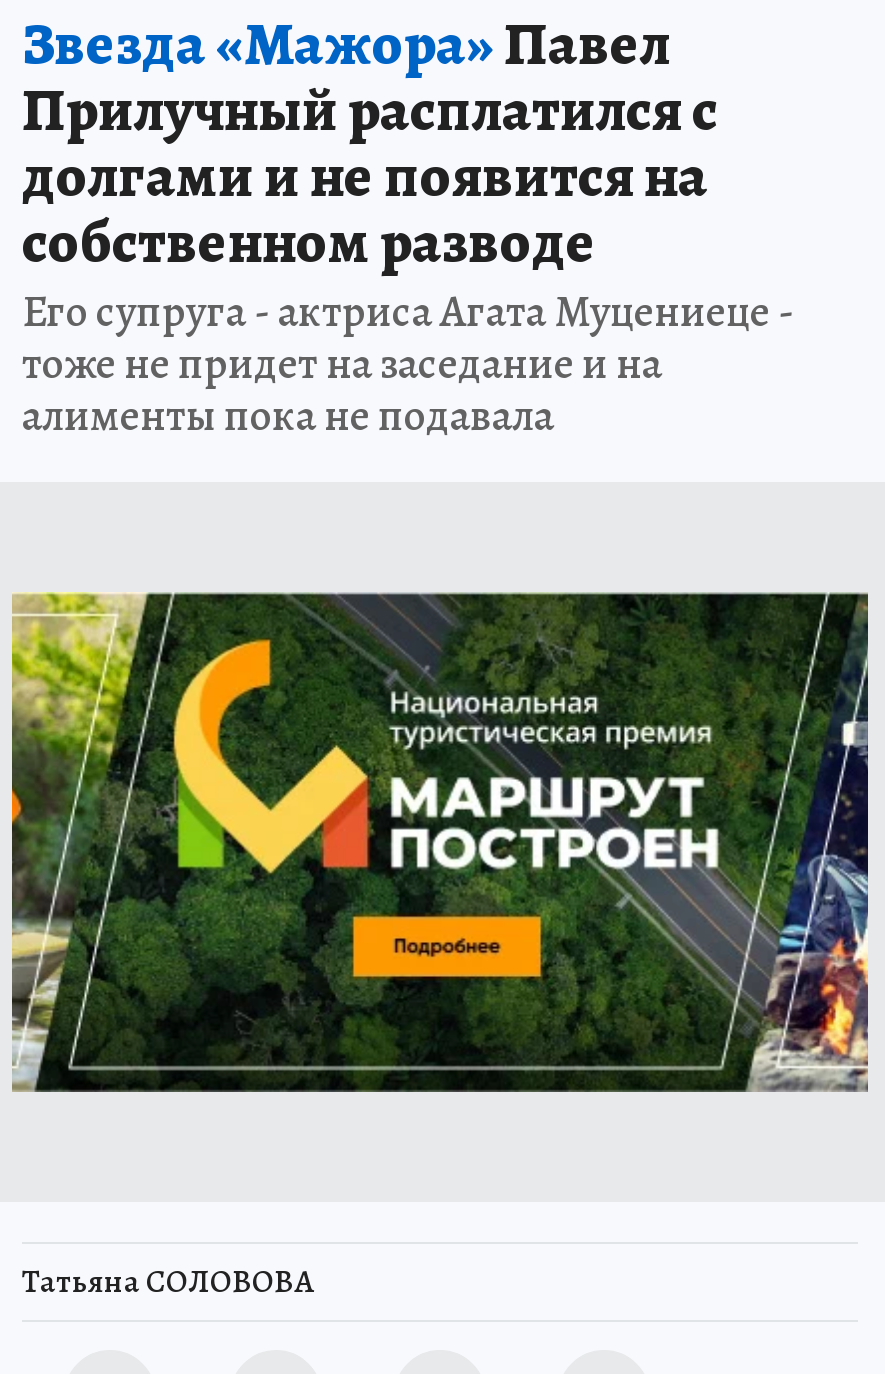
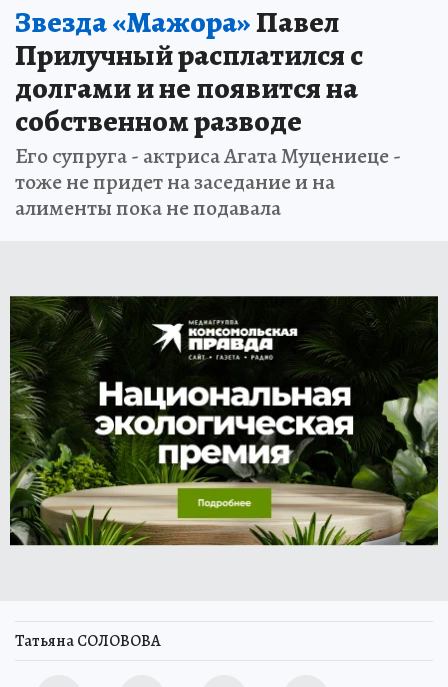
- [image]
+ [image]
